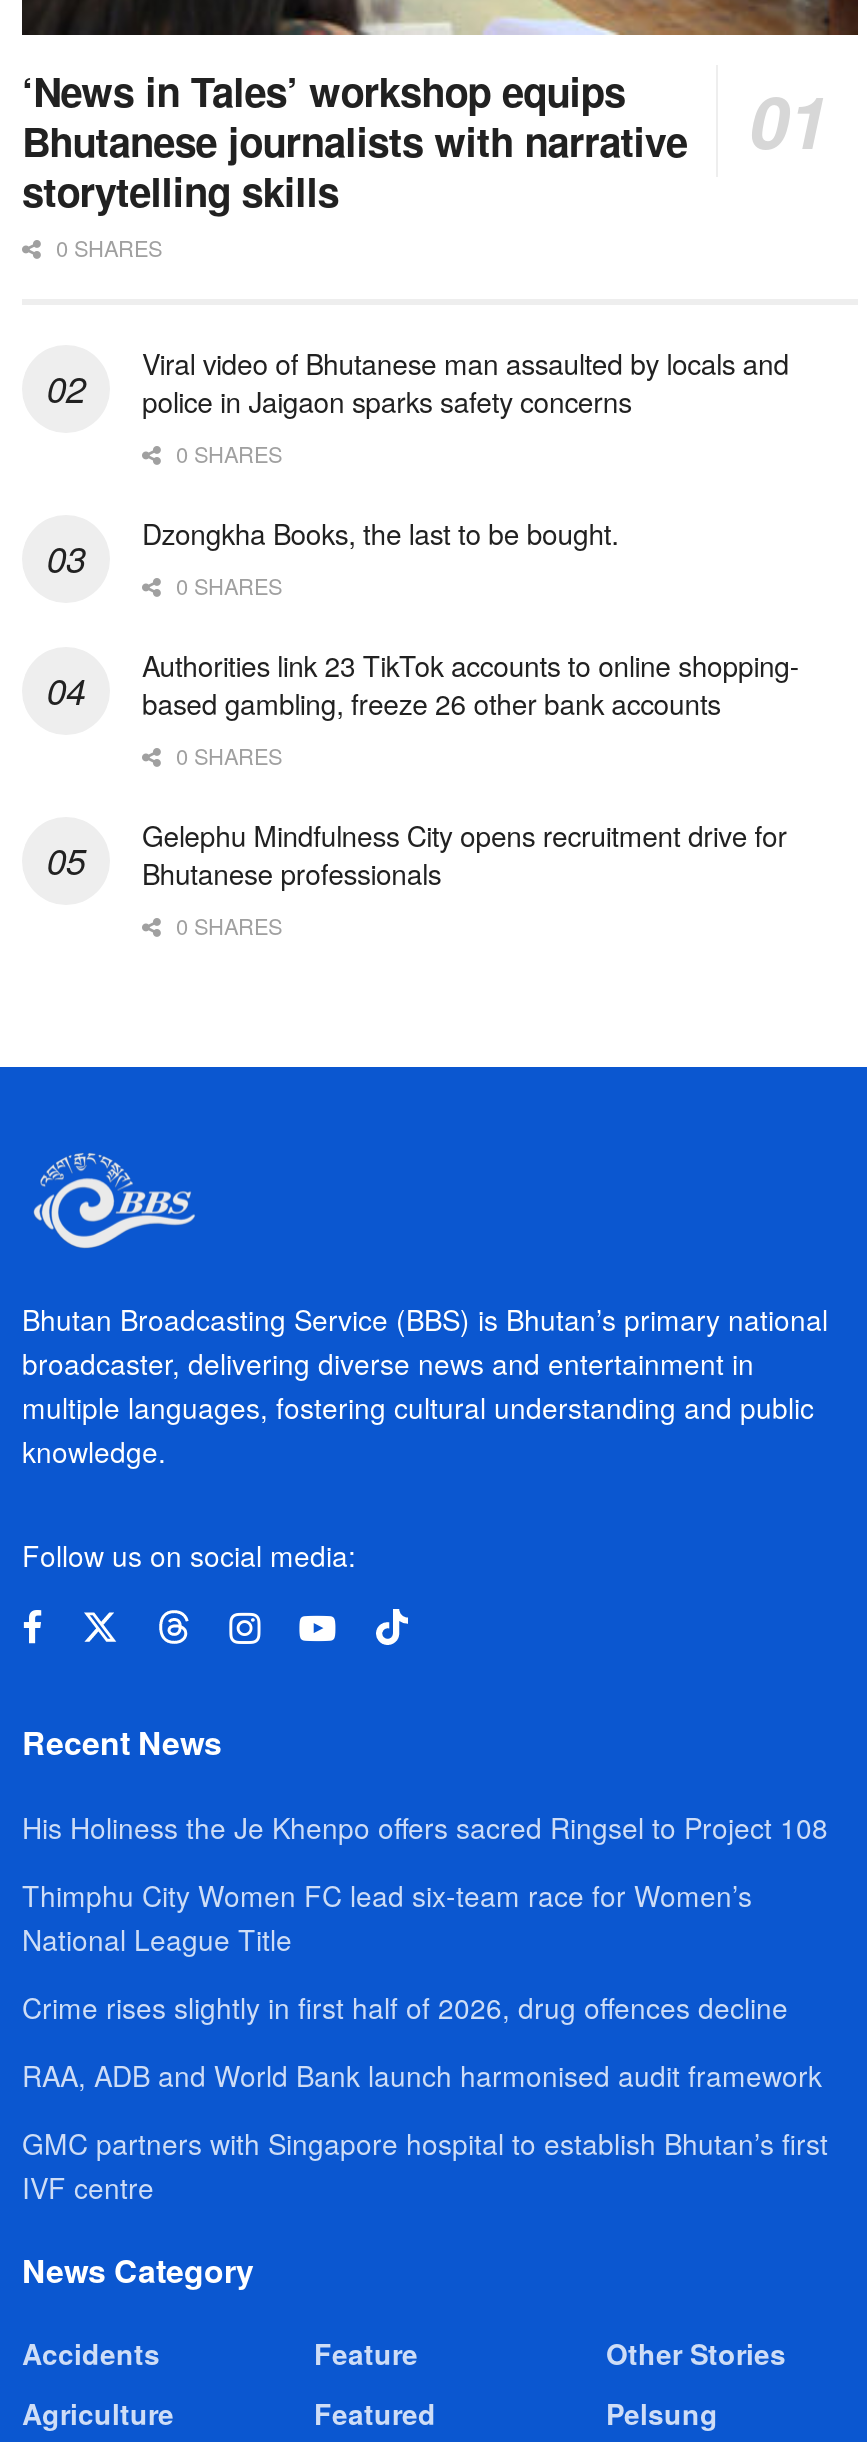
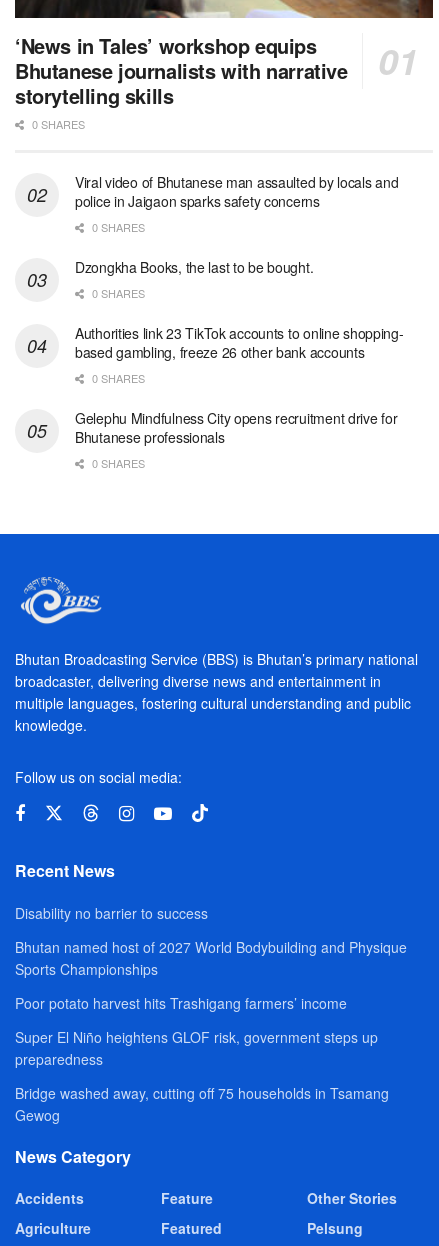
- His Holiness the Je Khenpo offers sacred Ringsel to Project 108
+ Disability no barrier to success

- Thimphu City Women FC lead six-team race for Women’s
- National League Title
+ Bhutan named host of 2027 World Bodybuilding and Physique
+ Sports Championships

- Crime rises slightly in first half of 2026, drug offences decline
+ Poor potato harvest hits Trashigang farmers’ income

- RAA, ADB and World Bank launch harmonised audit framework
+ Super El Niño heightens GLOF risk, government steps up
+ preparedness

- GMC partners with Singapore hospital to establish Bhutan’s first
- IVF centre
+ Bridge washed away, cutting off 75 households in Tsamang
+ Gewog
